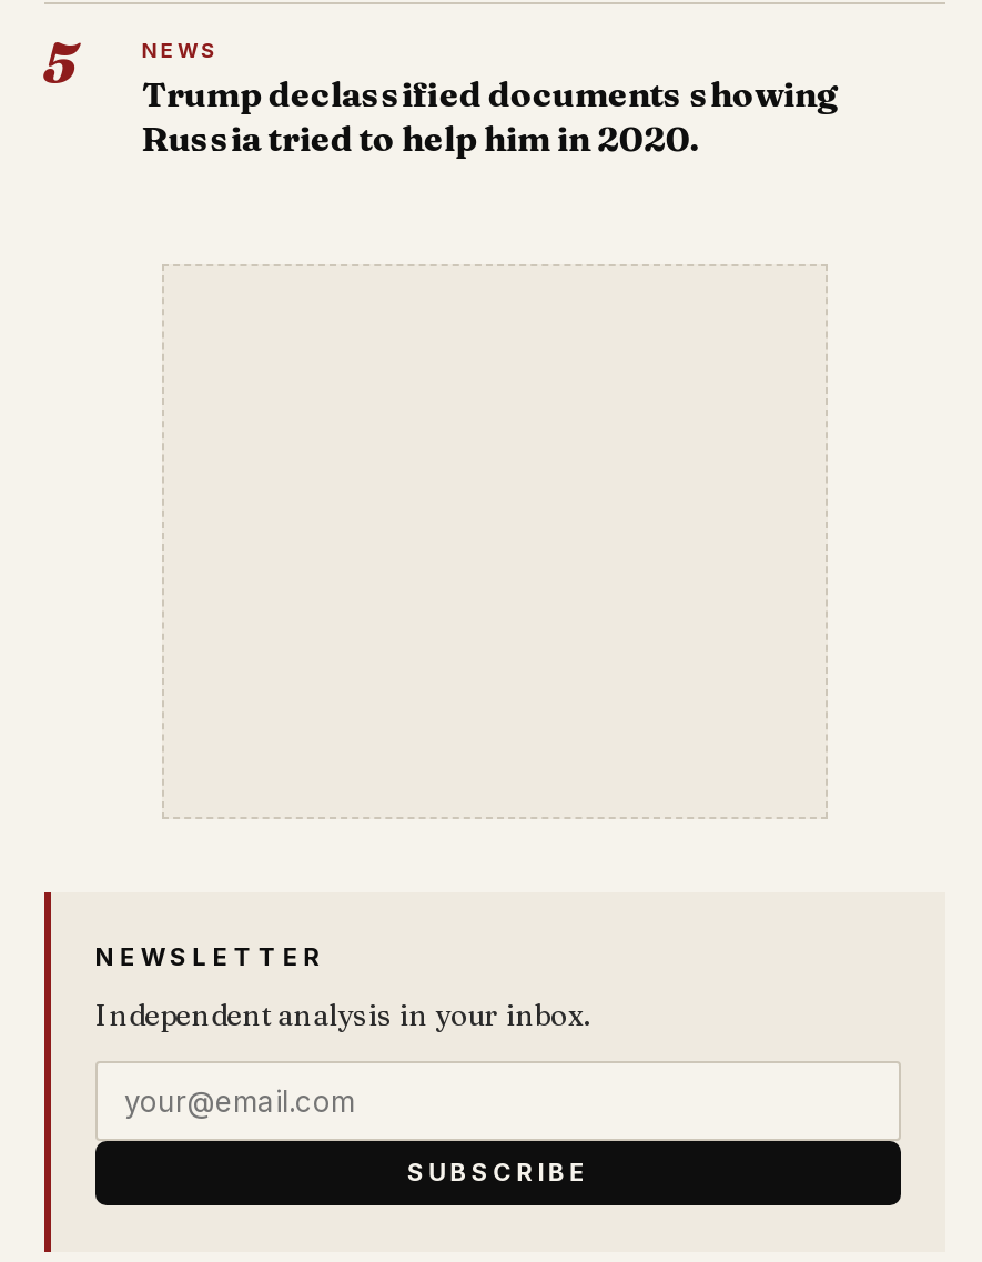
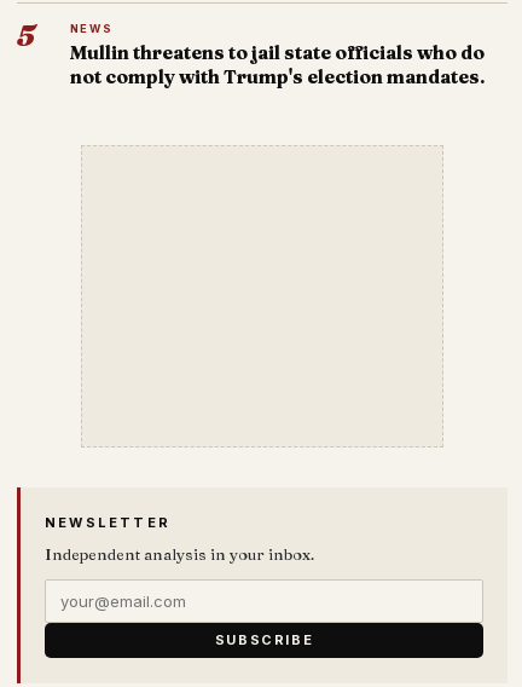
- Trump declassified documents showing
- Russia tried to help him in 2020.
+ Mullin threatens to jail state officials who do
+ not comply with Trump's election mandates.
